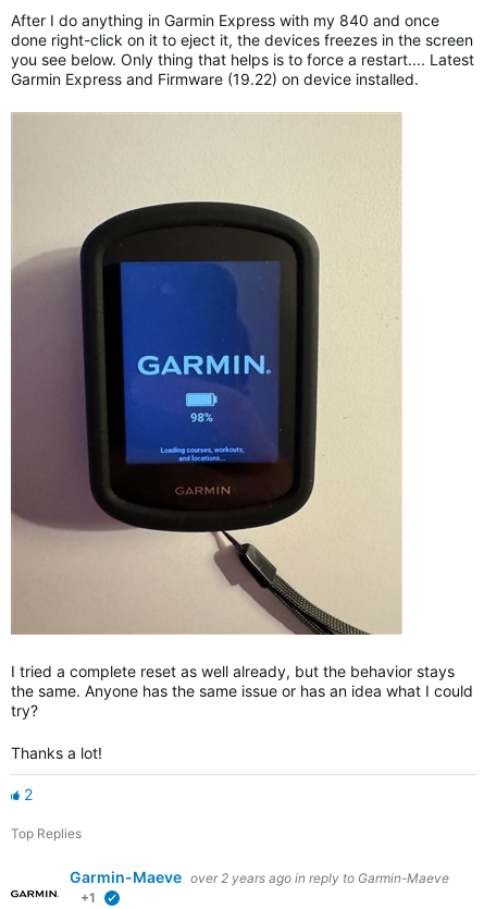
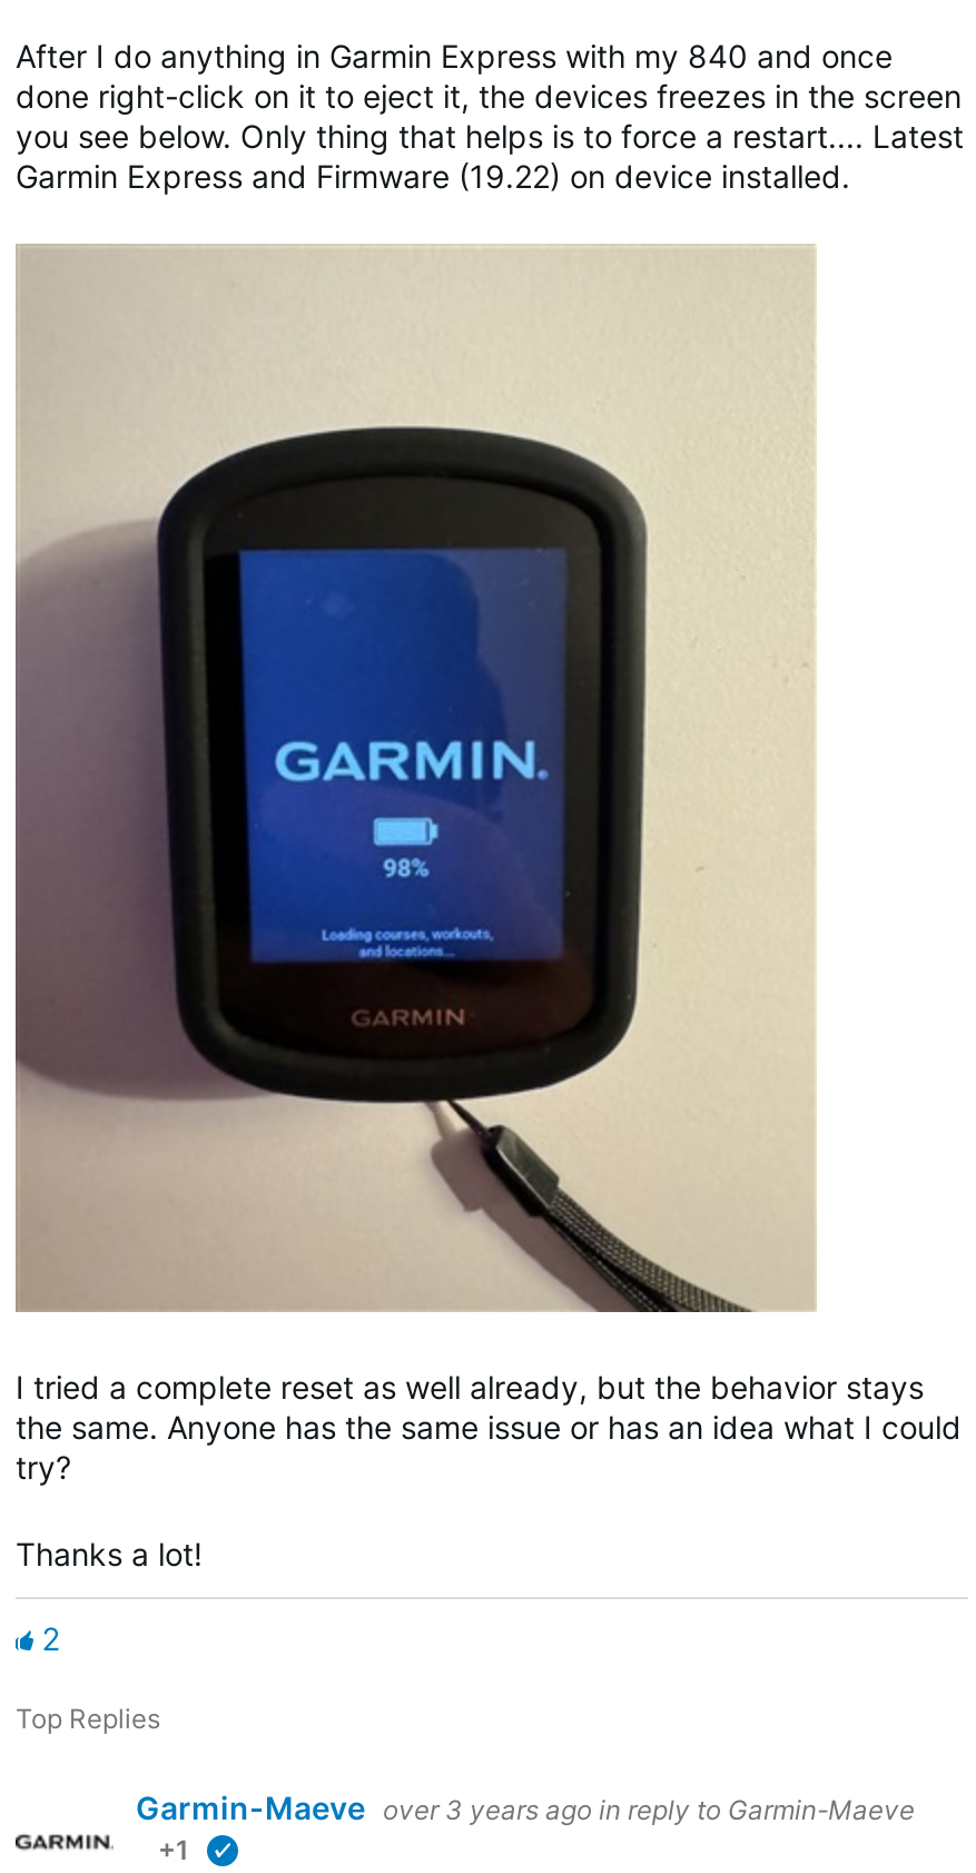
- Garmin-Maeve over 2 years ago in reply to Garmin-Maeve
+ Garmin-Maeve over 3 years ago in reply to Garmin-Maeve
